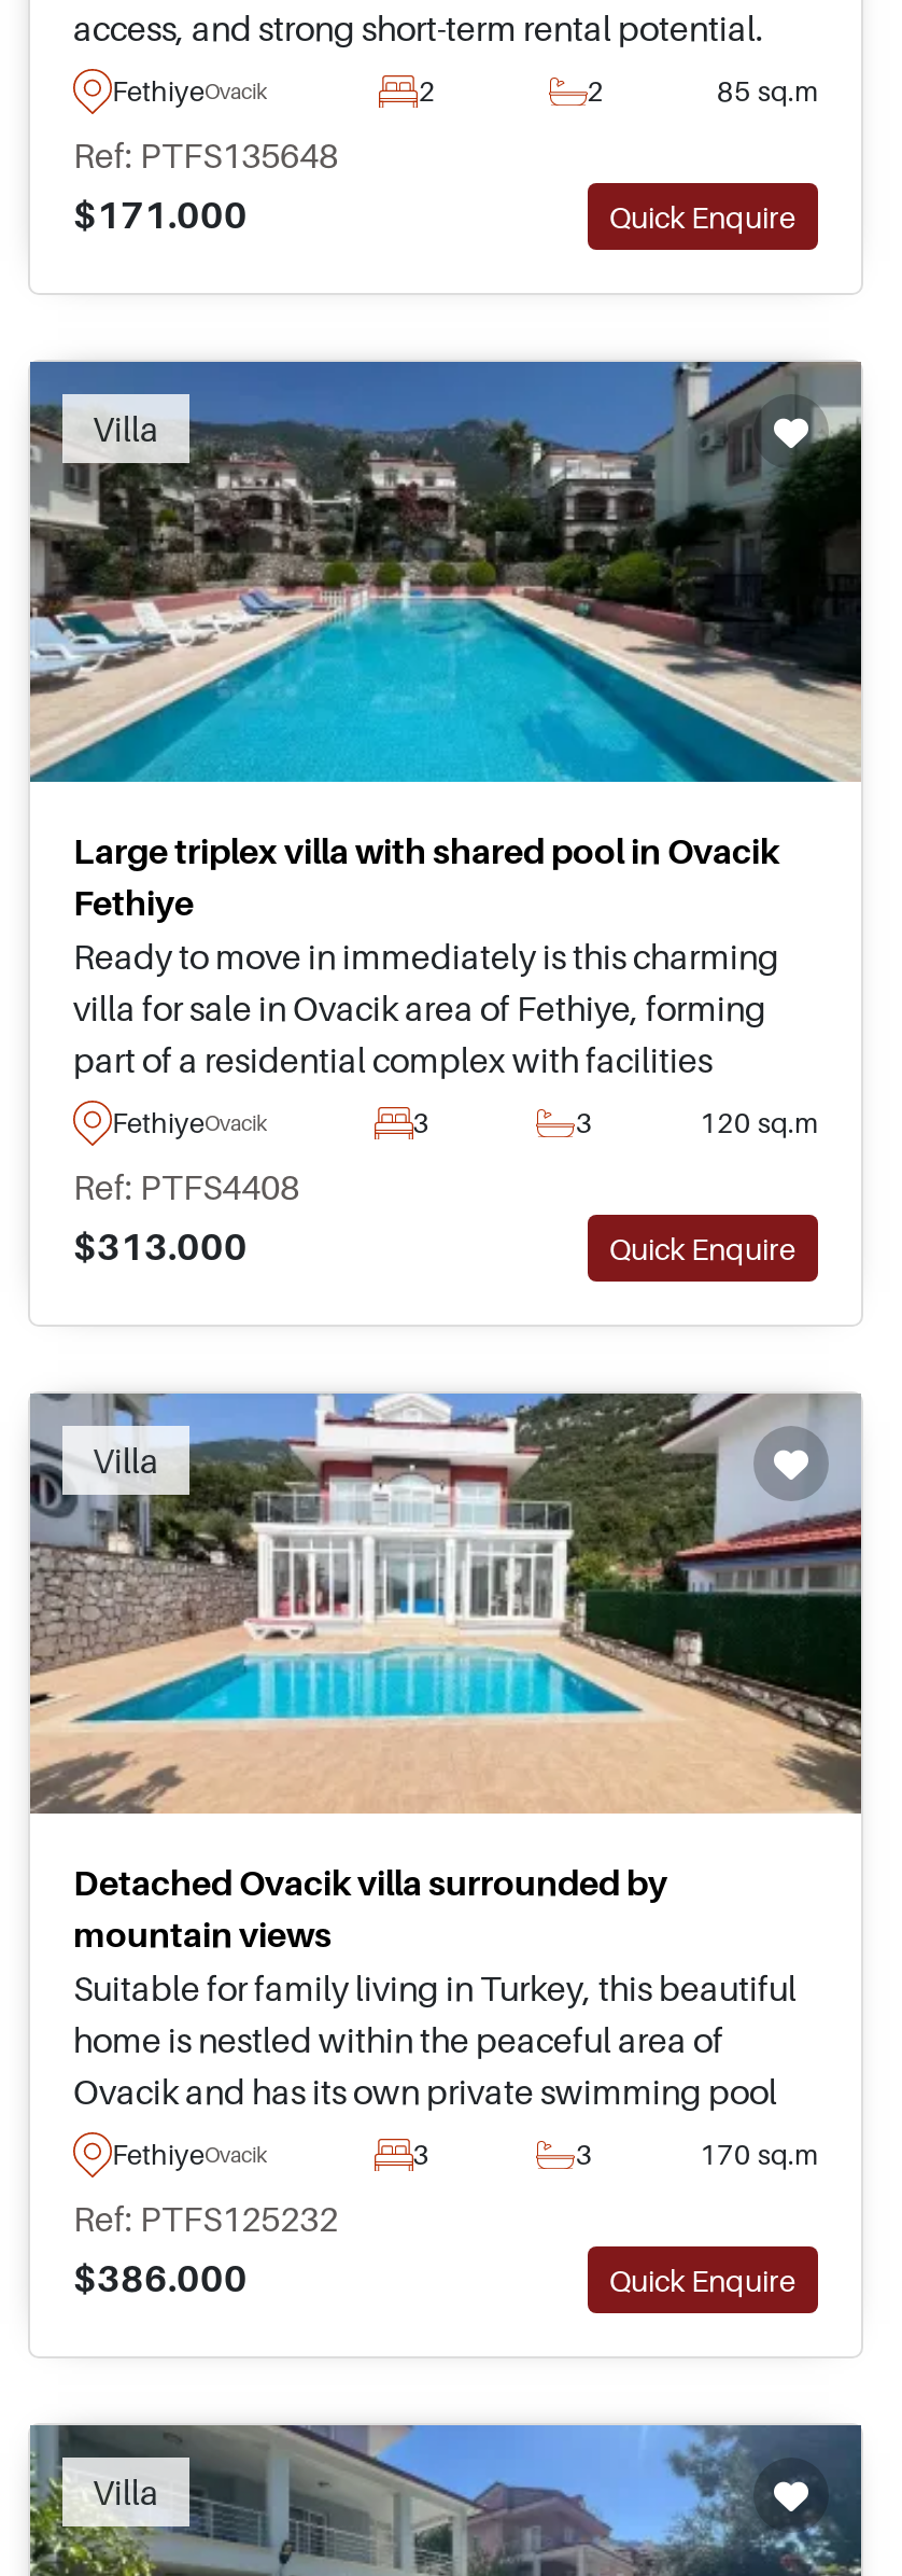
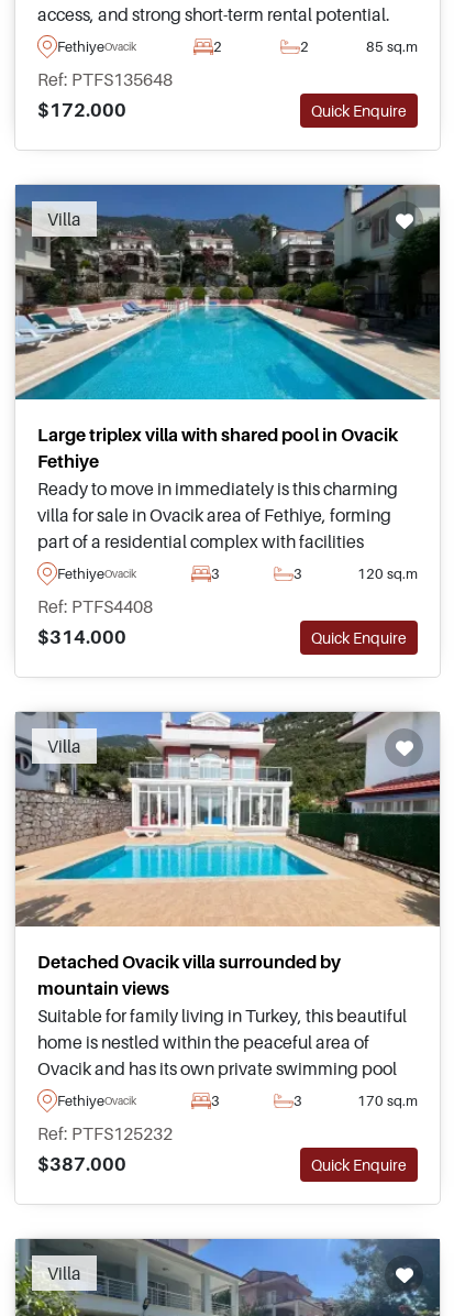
- $171.000
+ $172.000

- $313.000
+ $314.000

- $386.000
+ $387.000
